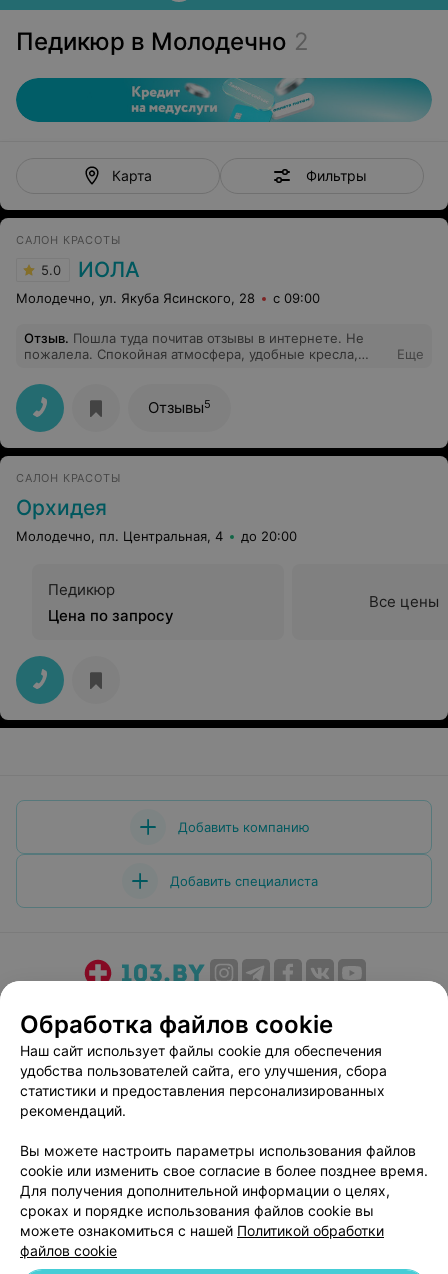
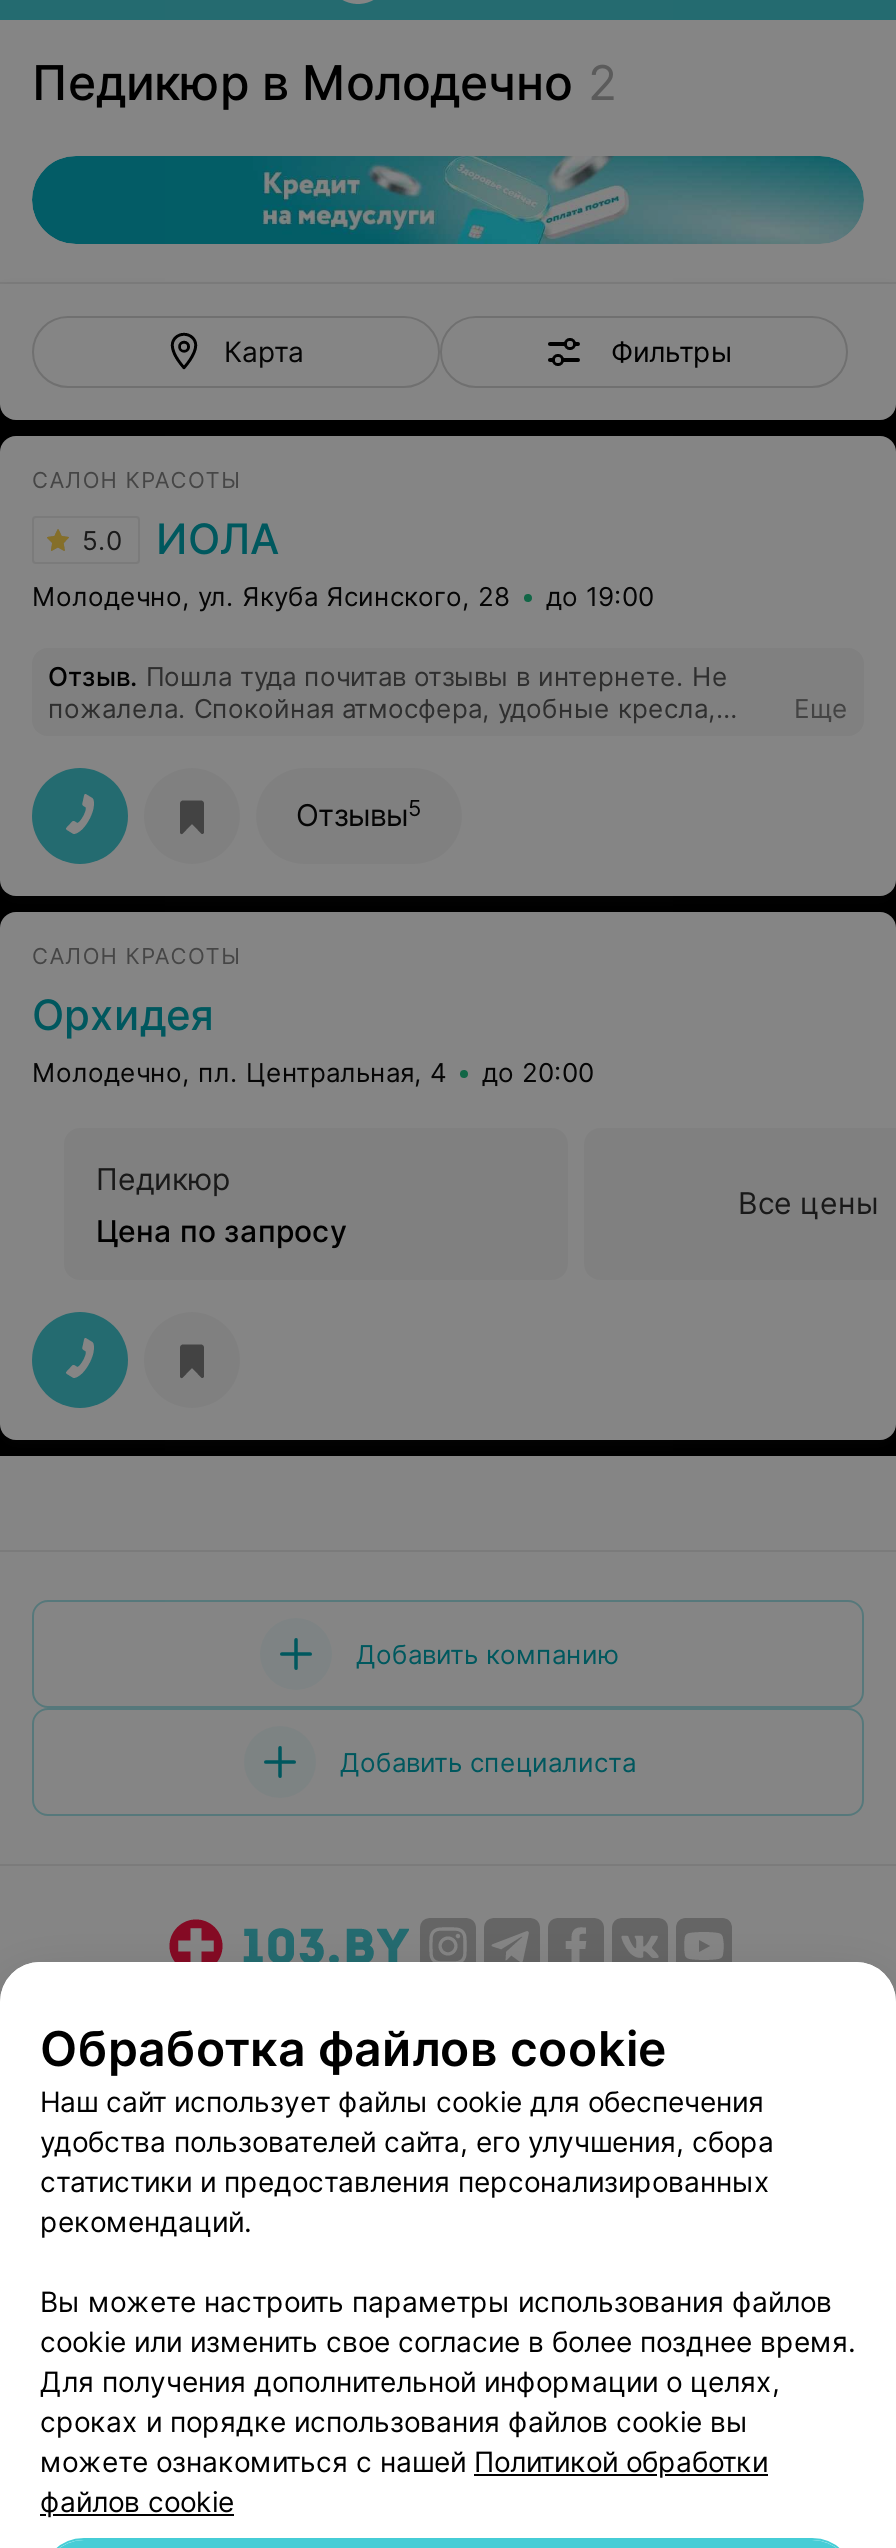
- Молодечно, ул. Якуба Ясинского, 28 с 09:00
+ Молодечно, ул. Якуба Ясинского, 28 до 19:00
